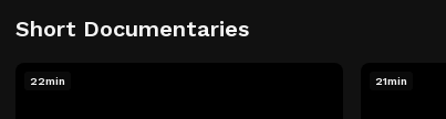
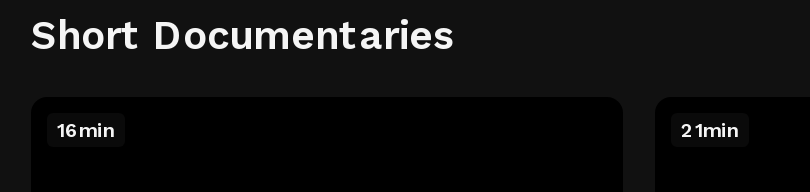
- 22min
+ 16min
